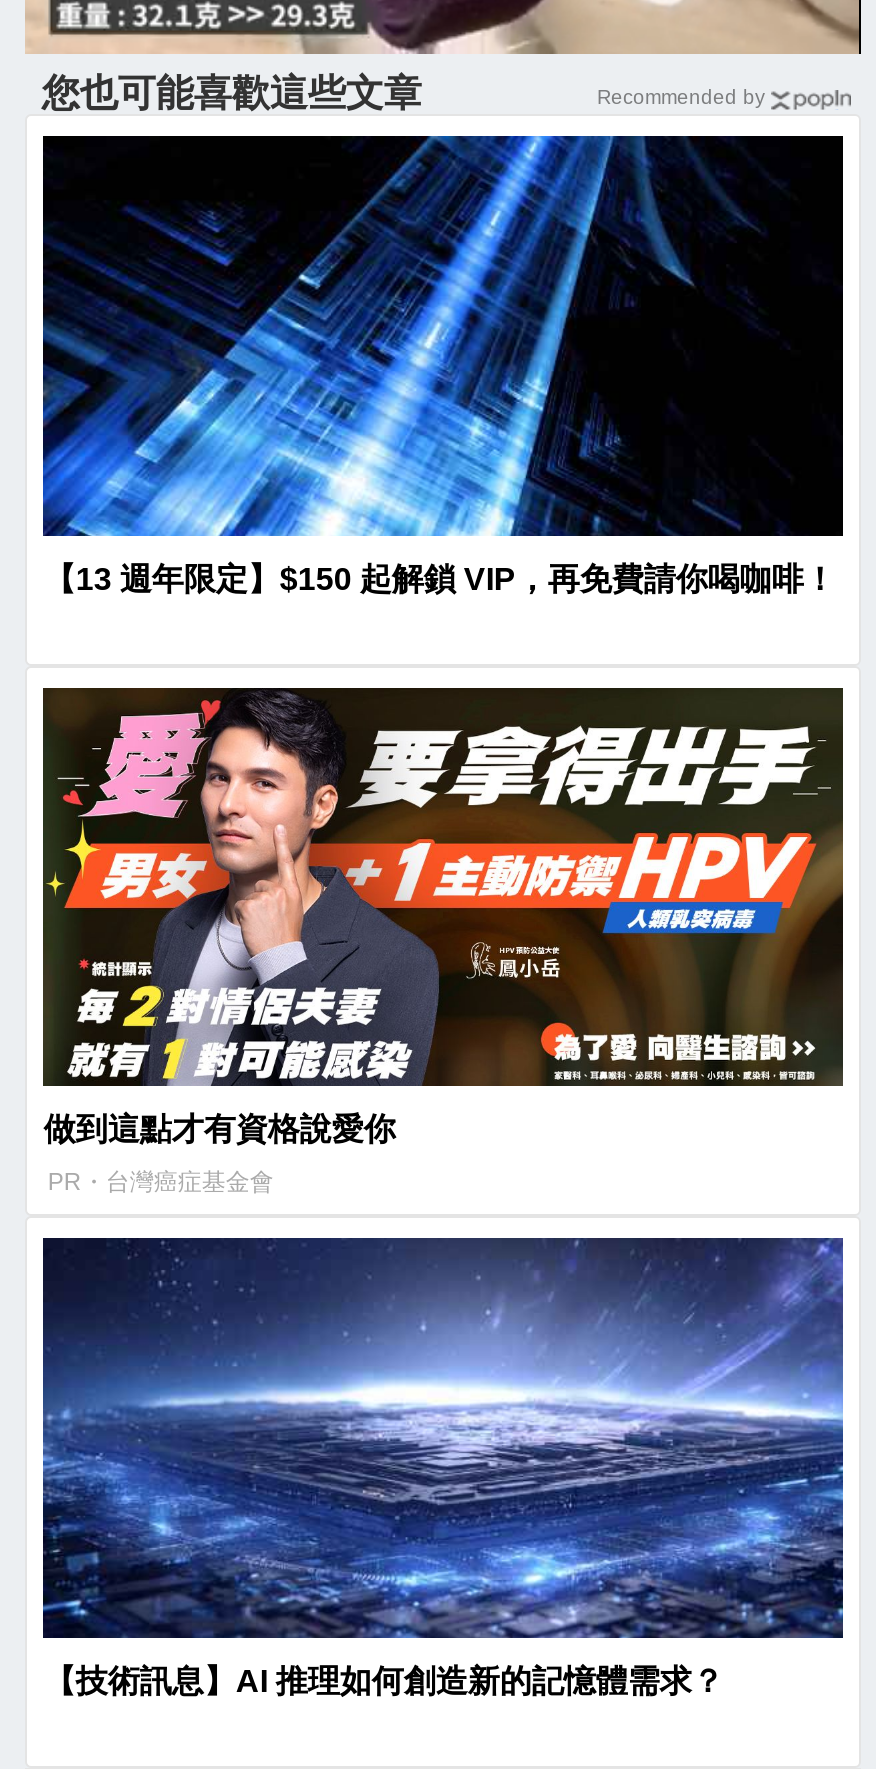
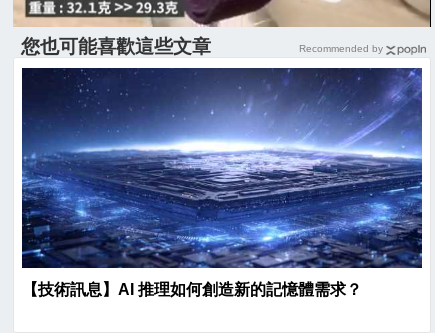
- [image]
- 【13 週年限定】$150 起解鎖 VIP，再免費請你喝咖啡！

- [image]
- 做到這點才有資格說愛你
- PR・台灣癌症基金會
